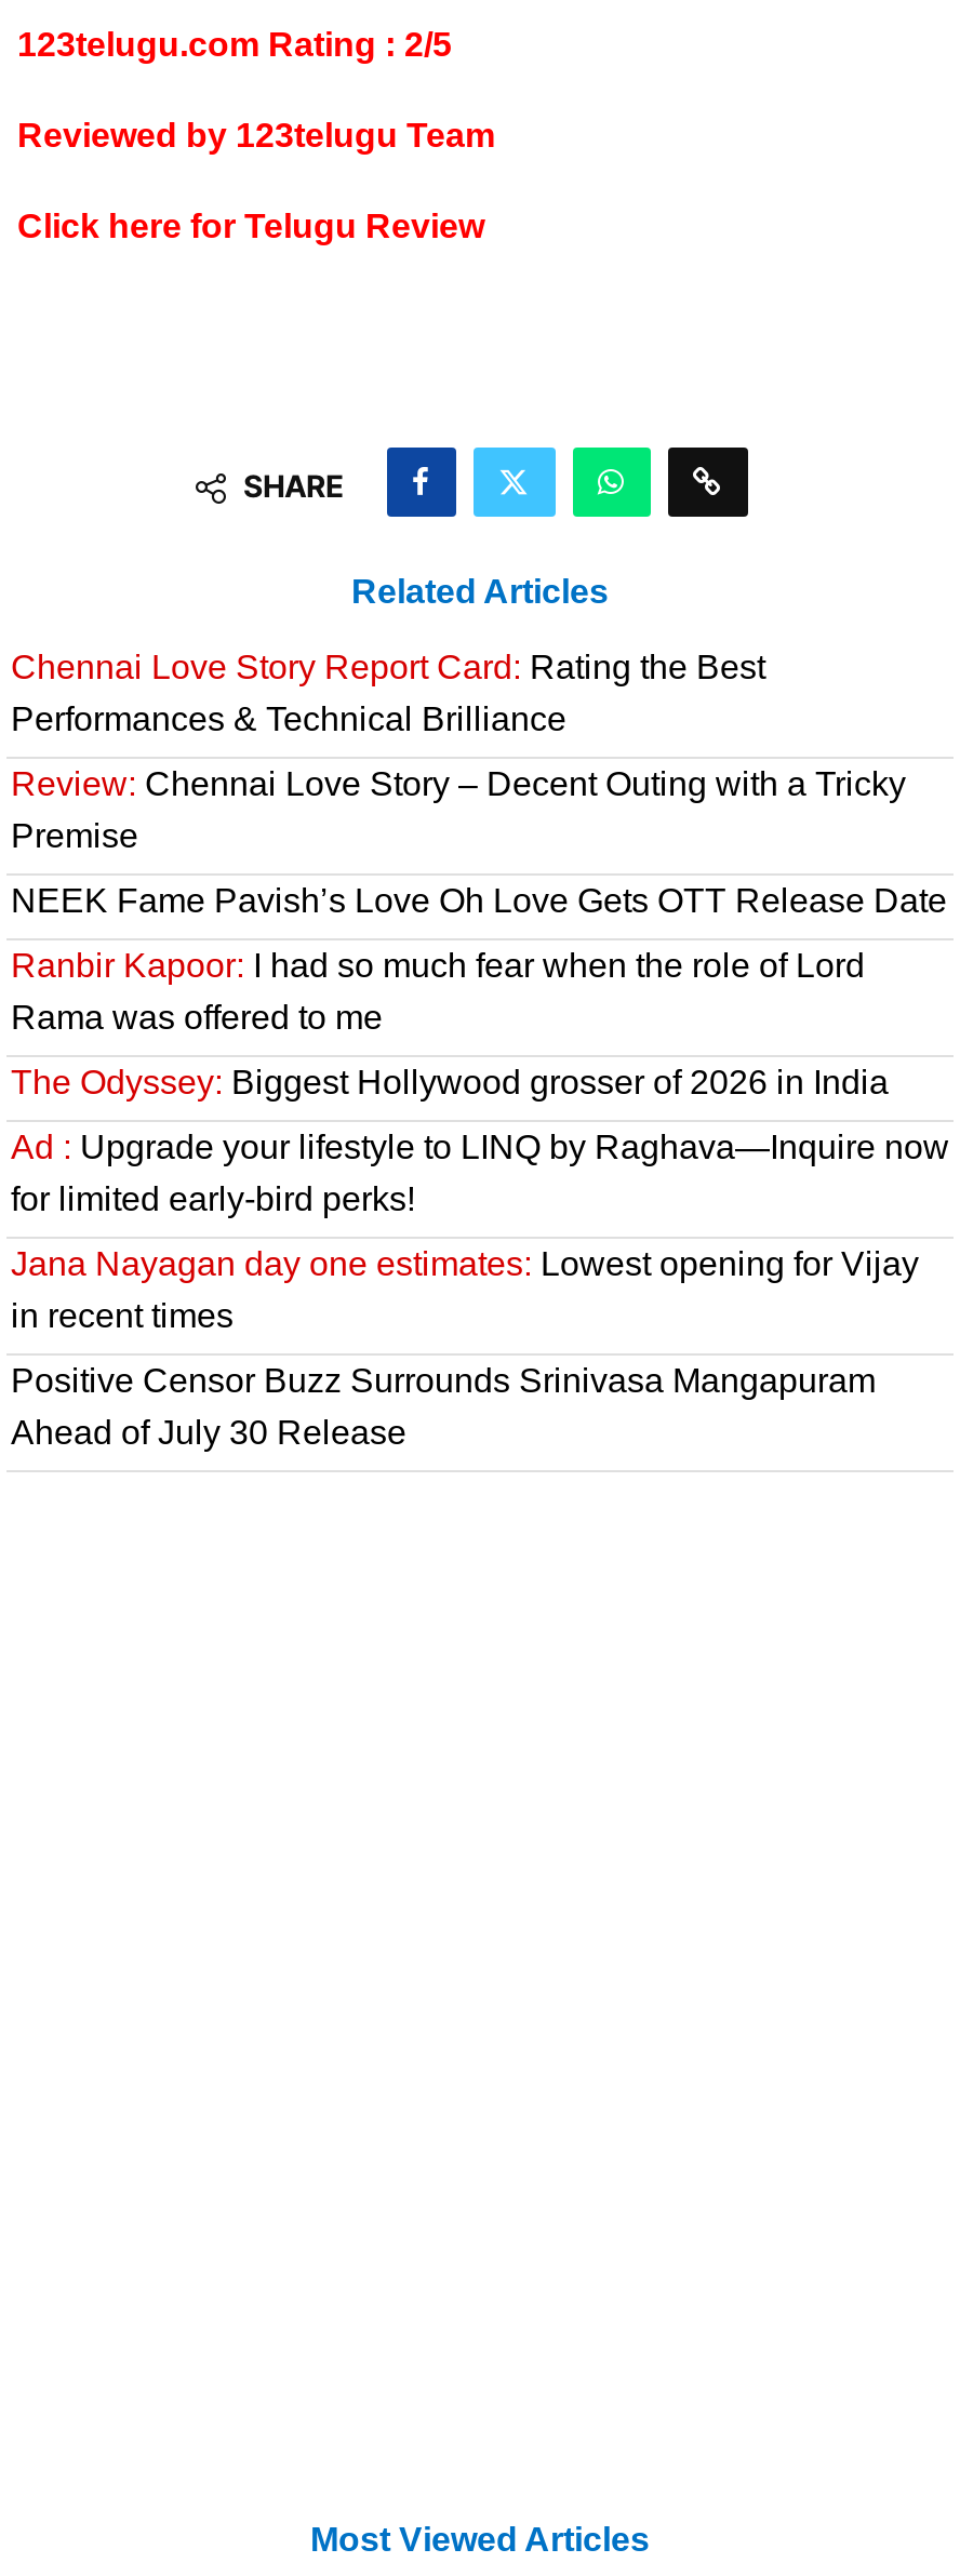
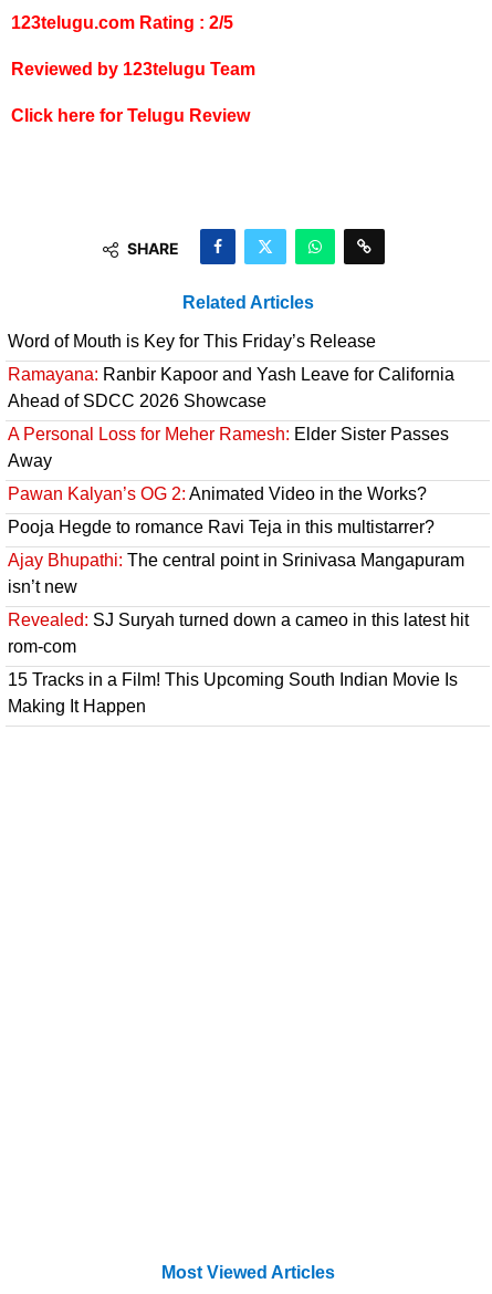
- Chennai Love Story Report Card: Rating the Best
- Performances & Technical Brilliance
+ Word of Mouth is Key for This Friday’s Release

- Review: Chennai Love Story – Decent Outing with a Tricky
- Premise
+ Ramayana: Ranbir Kapoor and Yash Leave for California
+ Ahead of SDCC 2026 Showcase

- NEEK Fame Pavish’s Love Oh Love Gets OTT Release Date
+ A Personal Loss for Meher Ramesh: Elder Sister Passes
+ Away

- Ranbir Kapoor: I had so much fear when the role of Lord
- Rama was offered to me
+ Pawan Kalyan’s OG 2: Animated Video in the Works?

- The Odyssey: Biggest Hollywood grosser of 2026 in India
+ Pooja Hegde to romance Ravi Teja in this multistarrer?

- Ad : Upgrade your lifestyle to LINQ by Raghava—Inquire now
- for limited early-bird perks!
+ Ajay Bhupathi: The central point in Srinivasa Mangapuram
+ isn’t new

- Jana Nayagan day one estimates: Lowest opening for Vijay
- in recent times
+ Revealed: SJ Suryah turned down a cameo in this latest hit
+ rom-com

- Positive Censor Buzz Surrounds Srinivasa Mangapuram
- Ahead of July 30 Release
+ 15 Tracks in a Film! This Upcoming South Indian Movie Is
+ Making It Happen
